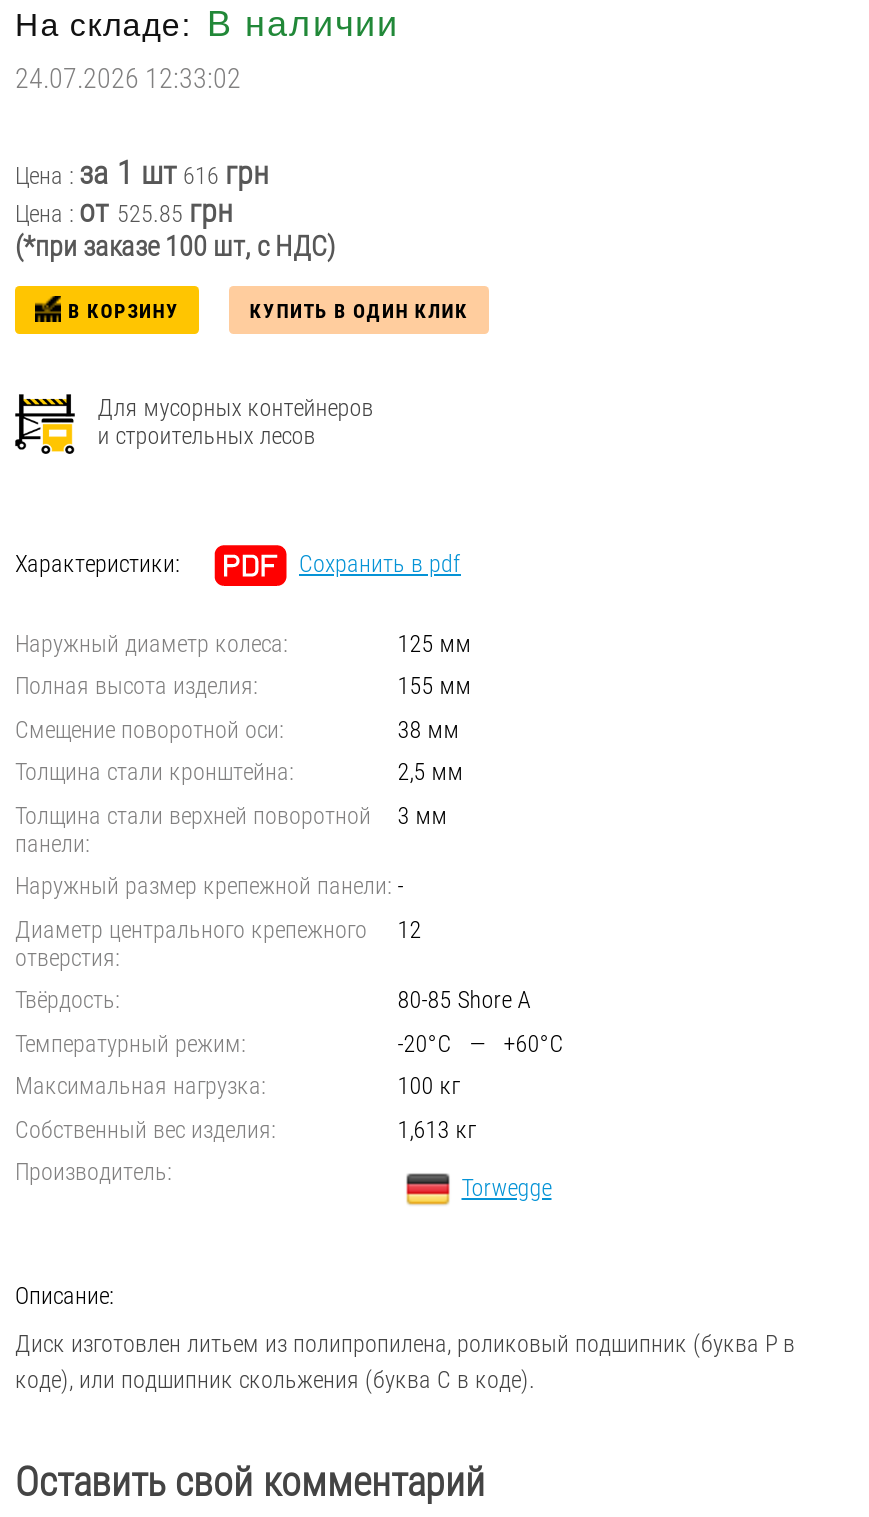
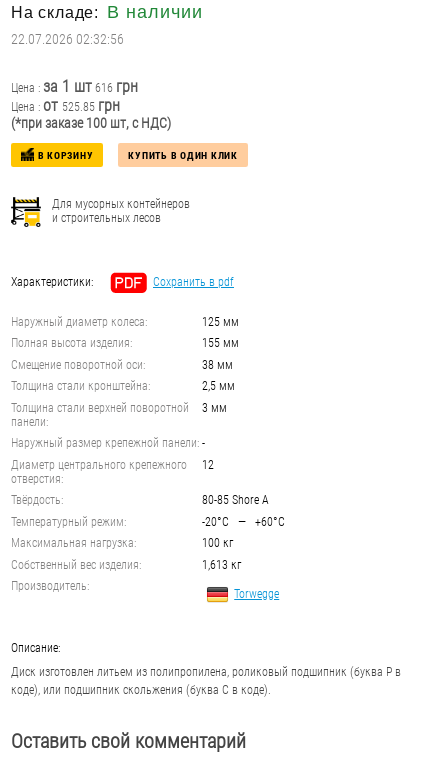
- 24.07.2026 12:33:02
+ 22.07.2026 02:32:56
